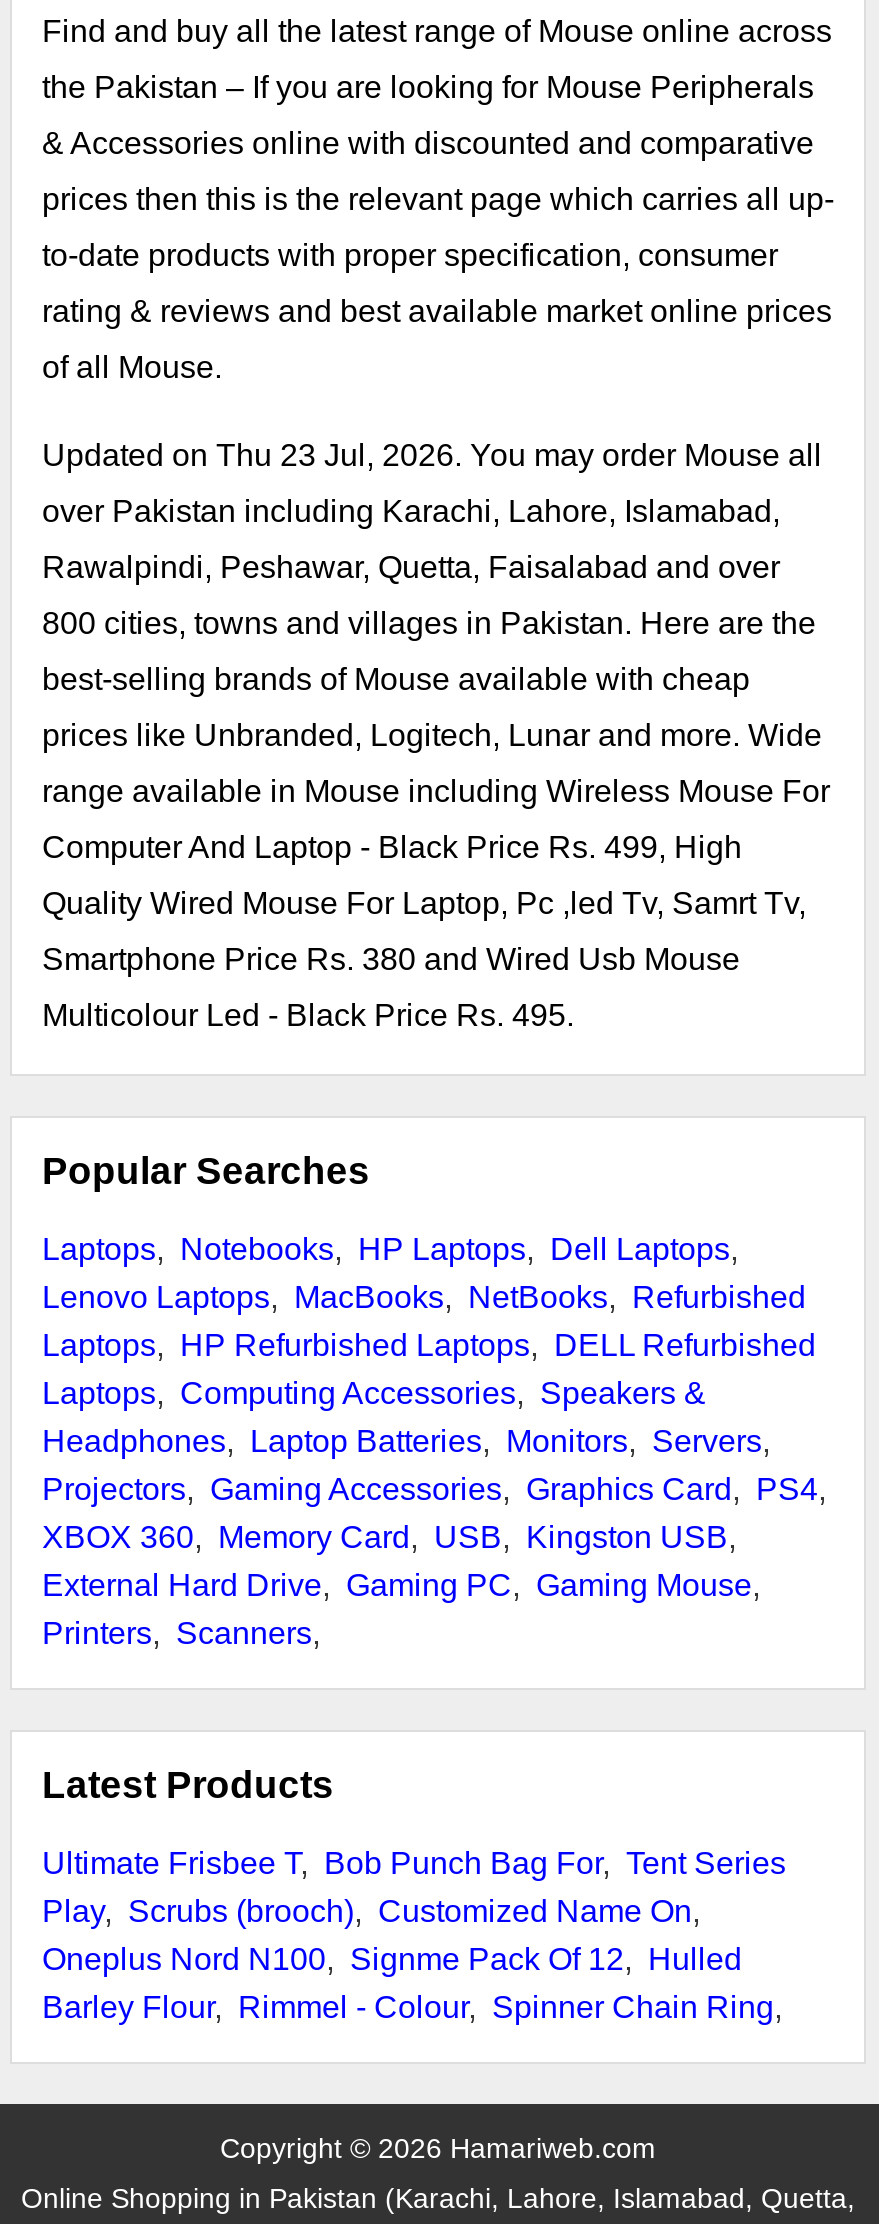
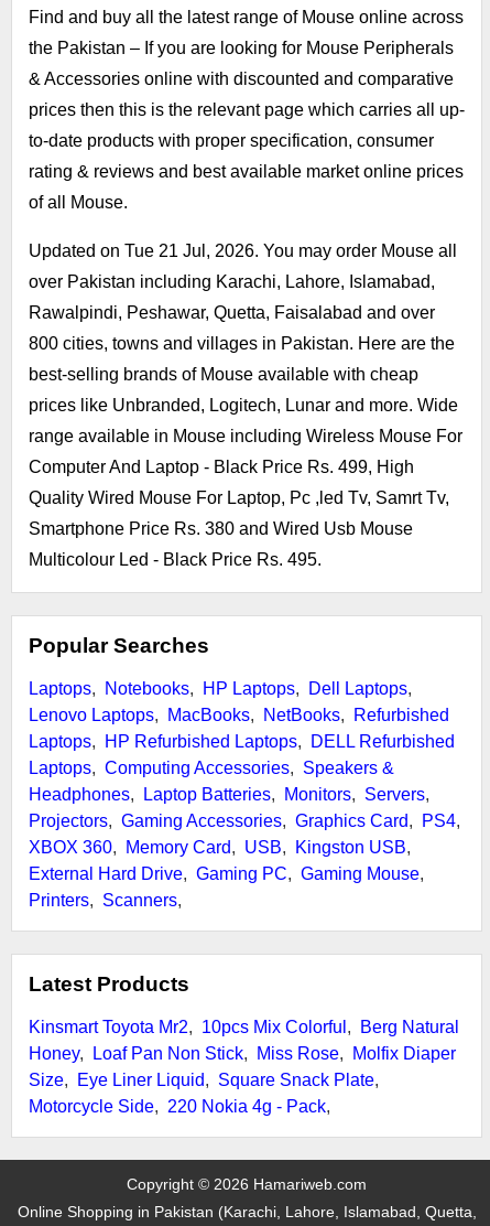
- Updated on Thu 23 Jul, 2026. You may order Mouse all
+ Updated on Tue 21 Jul, 2026. You may order Mouse all

- Ultimate Frisbee T, Bob Punch Bag For, Tent Series
- Play, Scrubs (brooch), Customized Name On,
- Oneplus Nord N100, Signme Pack Of 12, Hulled
- Barley Flour, Rimmel - Colour, Spinner Chain Ring,
+ Kinsmart Toyota Mr2, 10pcs Mix Colorful, Berg Natural
+ Honey, Loaf Pan Non Stick, Miss Rose, Molfix Diaper
+ Size, Eye Liner Liquid, Square Snack Plate,
+ Motorcycle Side, 220 Nokia 4g - Pack,
